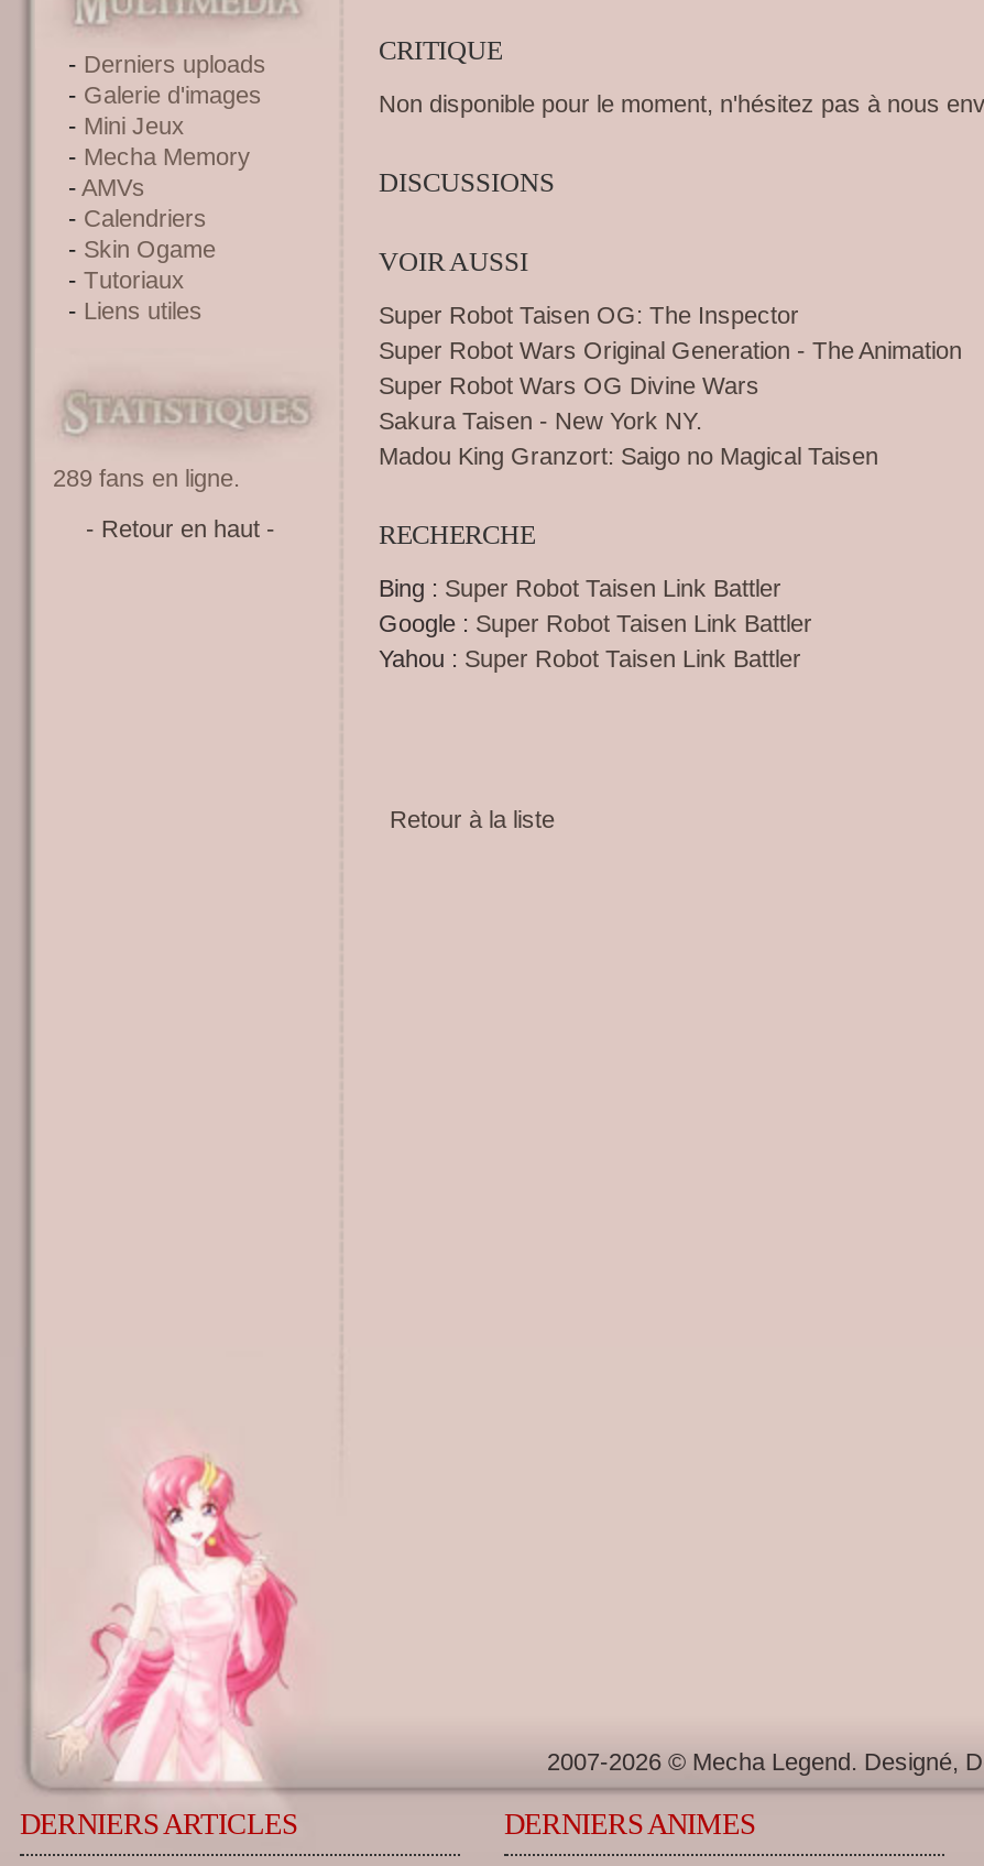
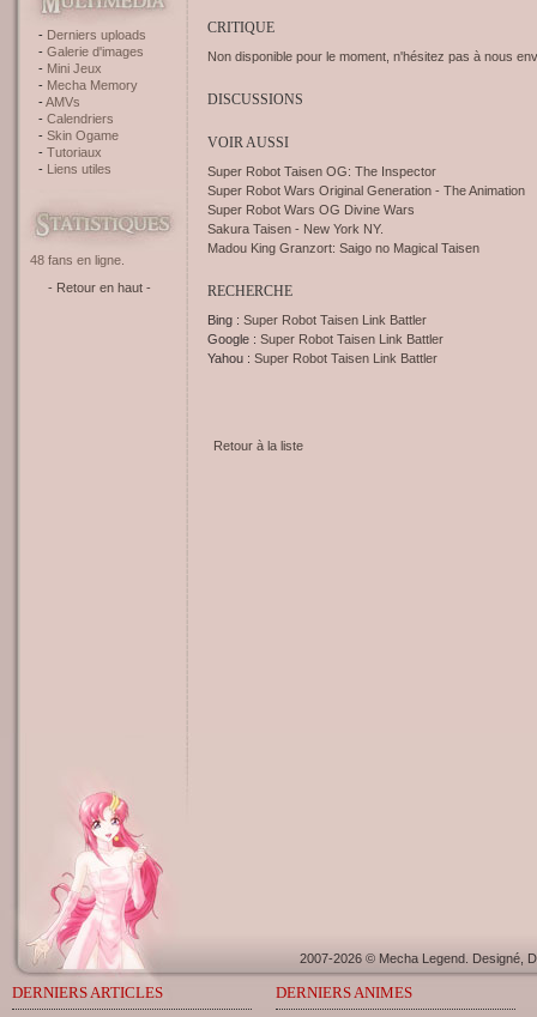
- 289 fans en ligne.
+ 48 fans en ligne.
